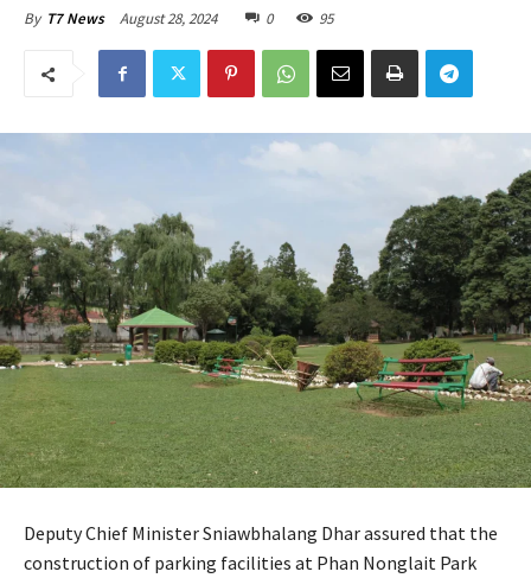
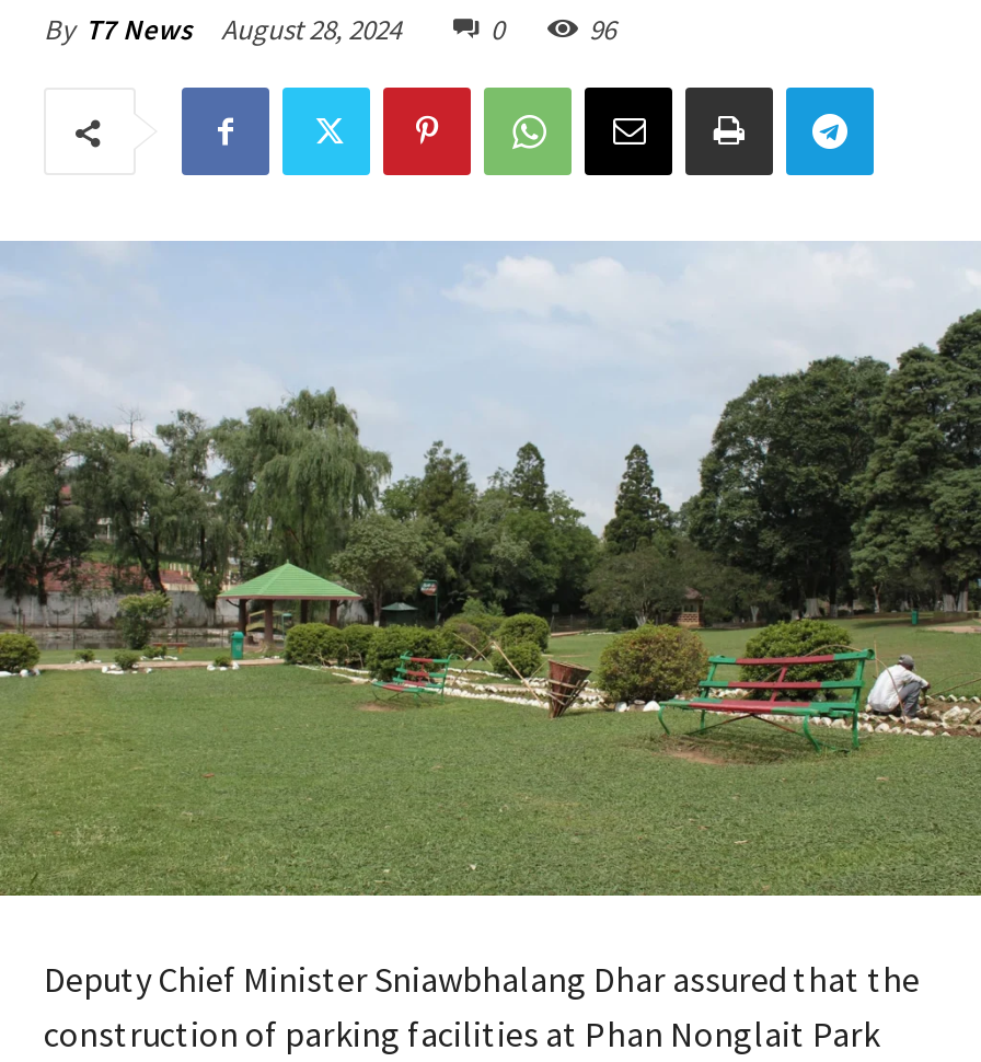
- 95
+ 96
